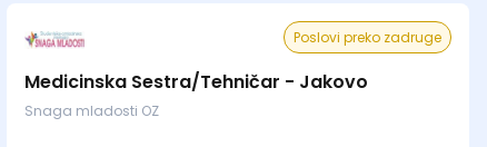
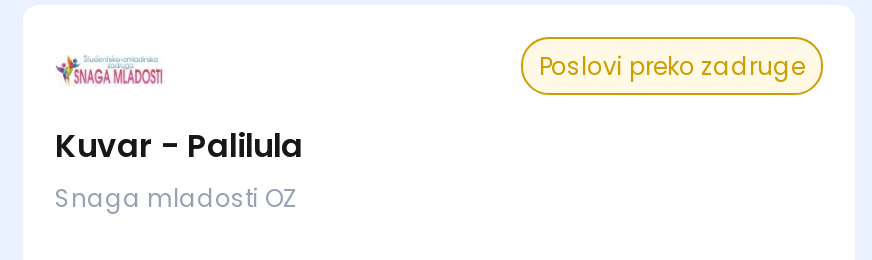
- Medicinska Sestra/Tehničar - Jakovo
+ Kuvar - Palilula
